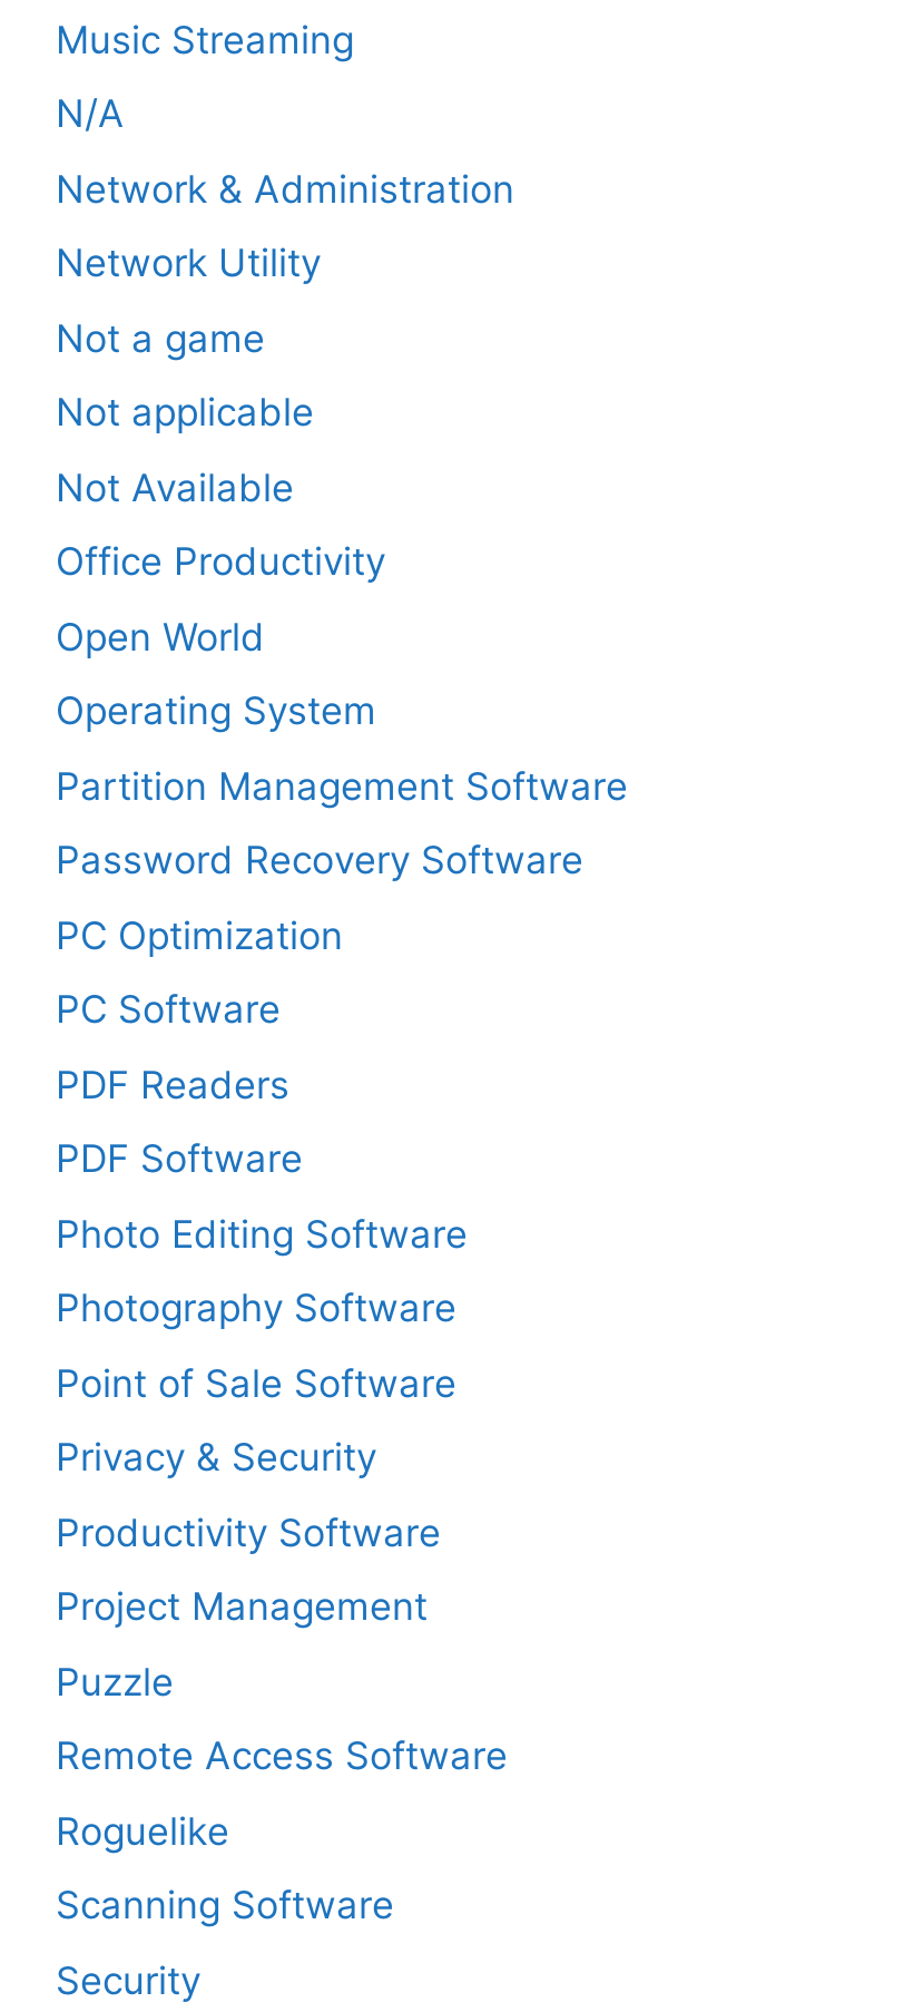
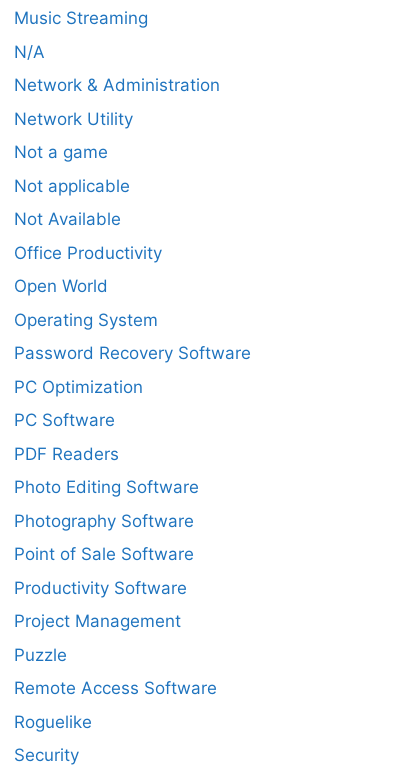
- Partition Management Software

- PDF Software

- Privacy & Security

- Scanning Software
